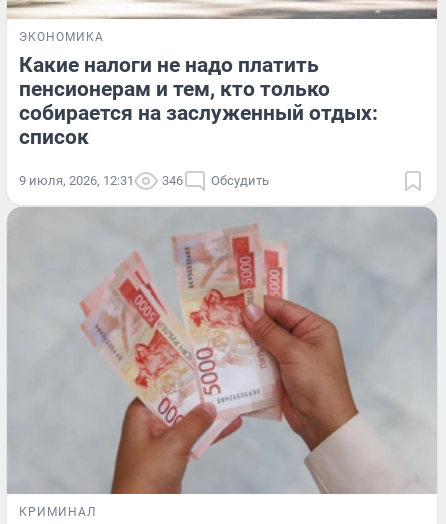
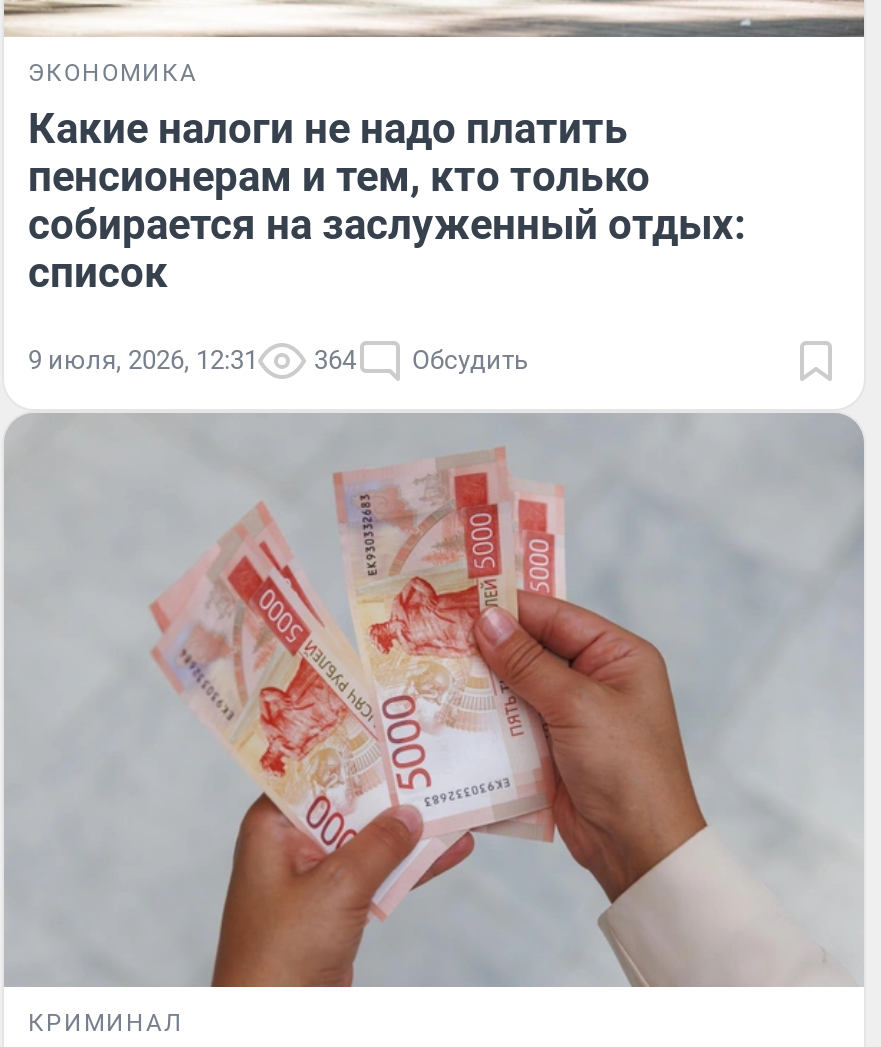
- 9 июля, 2026, 12:31 346 Обсудить
+ 9 июля, 2026, 12:31 364 Обсудить
